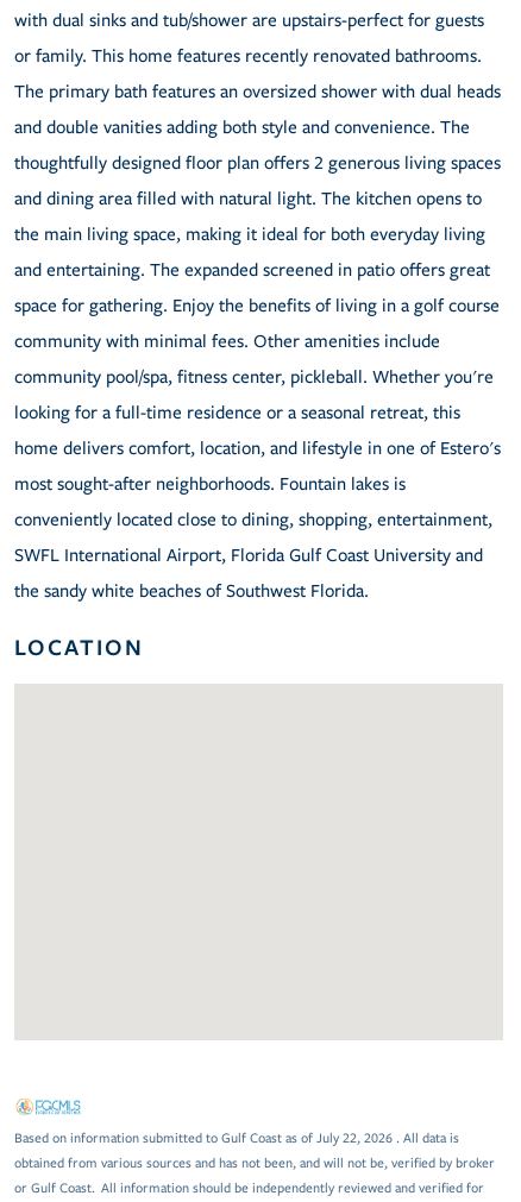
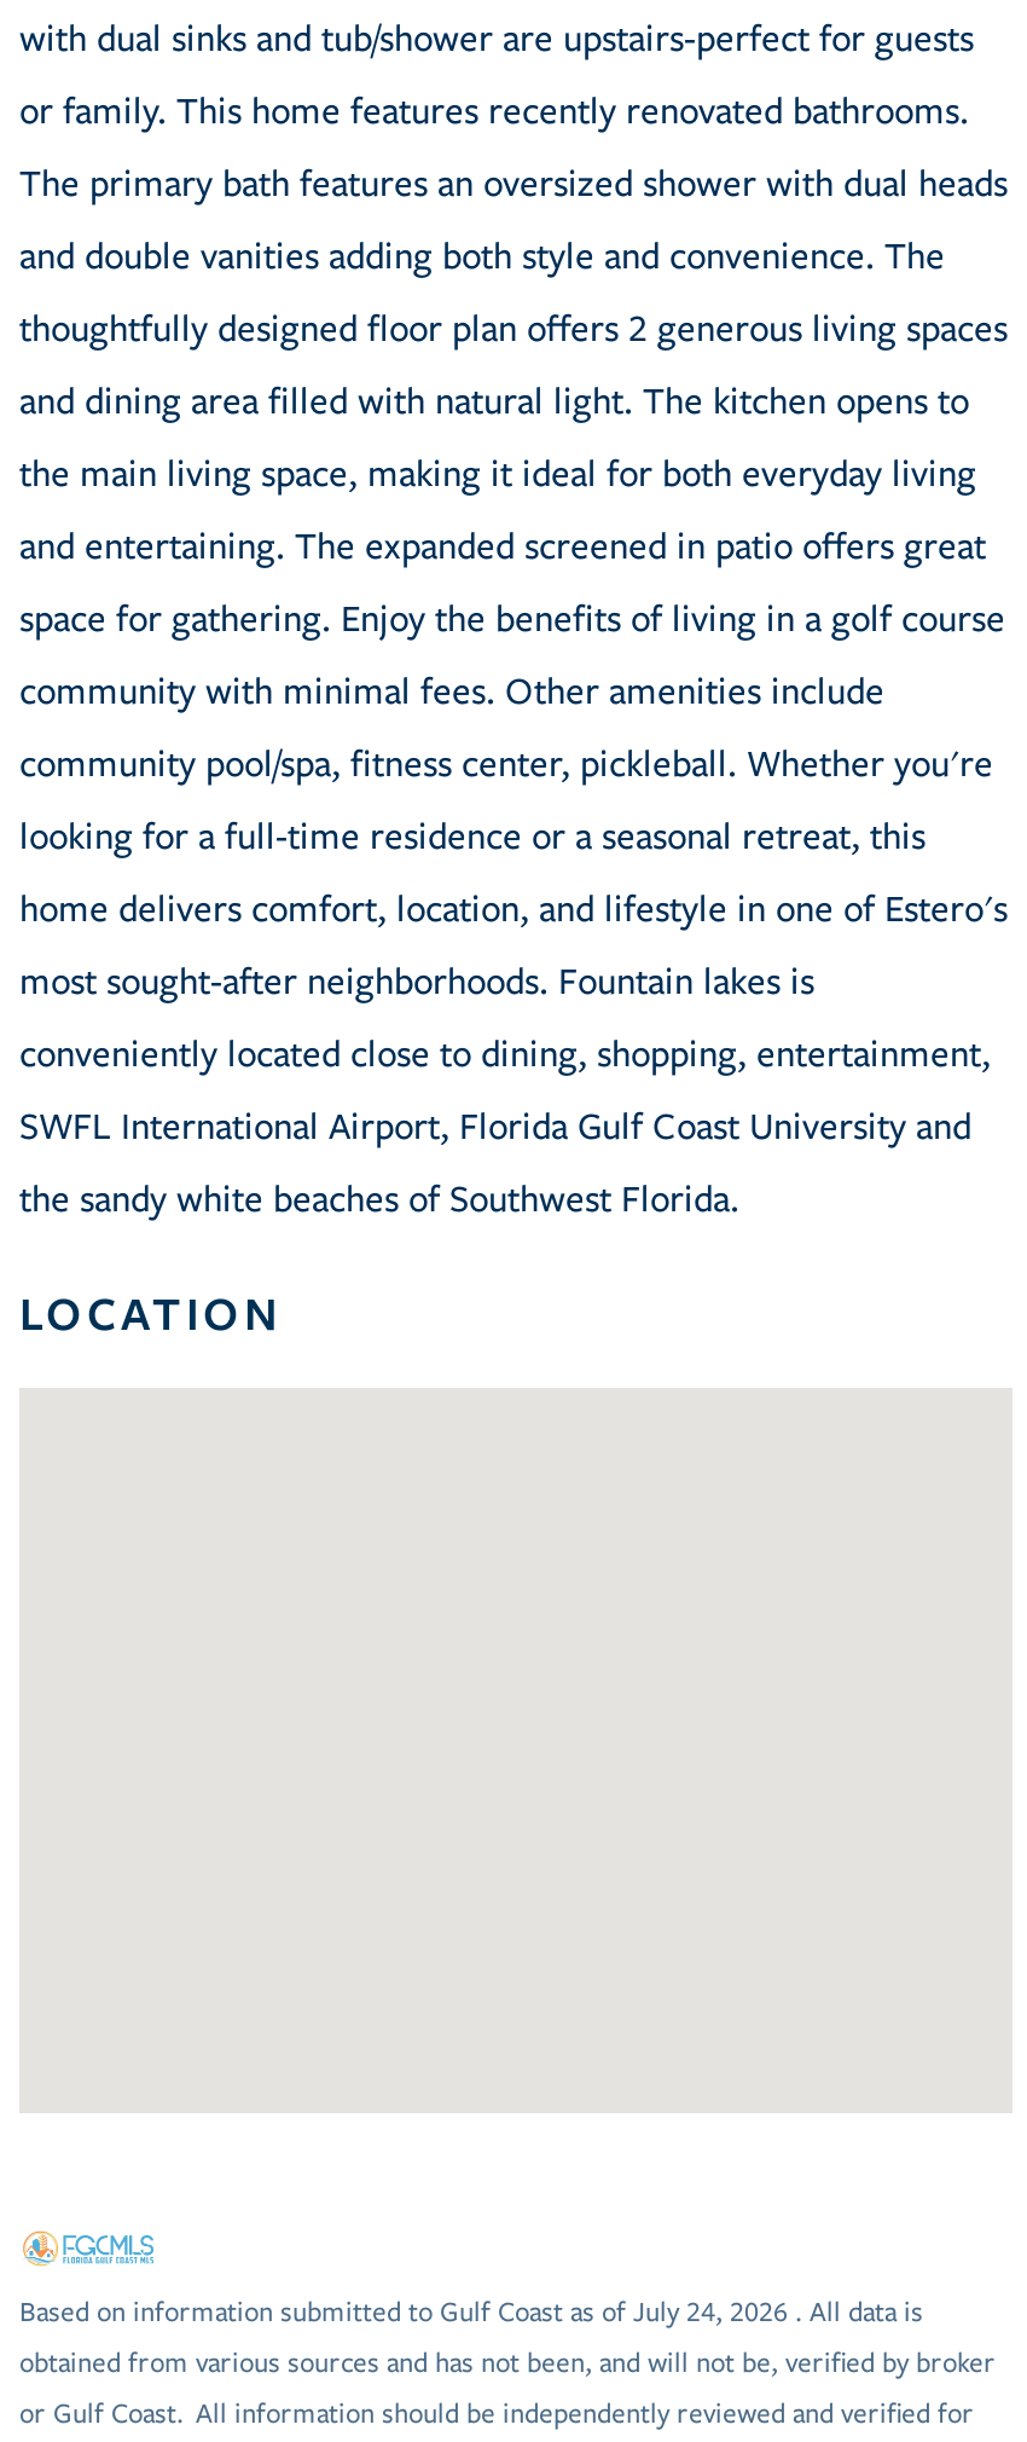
- Based on information submitted to Gulf Coast as of July 22, 2026 . All data is
+ Based on information submitted to Gulf Coast as of July 24, 2026 . All data is
